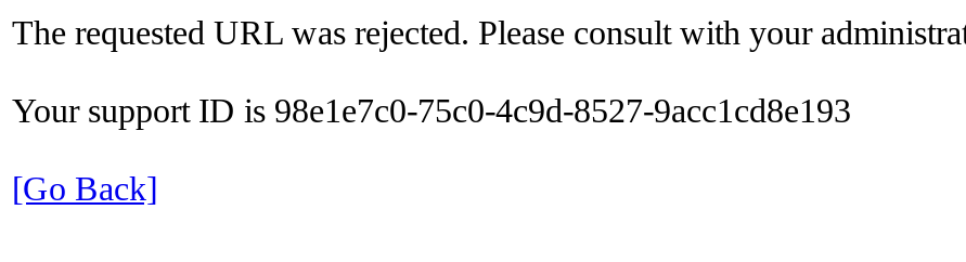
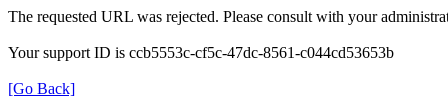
- Your support ID is 98e1e7c0-75c0-4c9d-8527-9acc1cd8e193
+ Your support ID is ccb5553c-cf5c-47dc-8561-c044cd53653b
